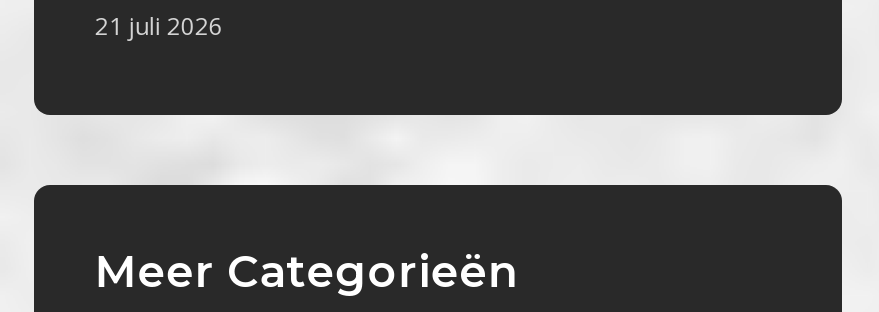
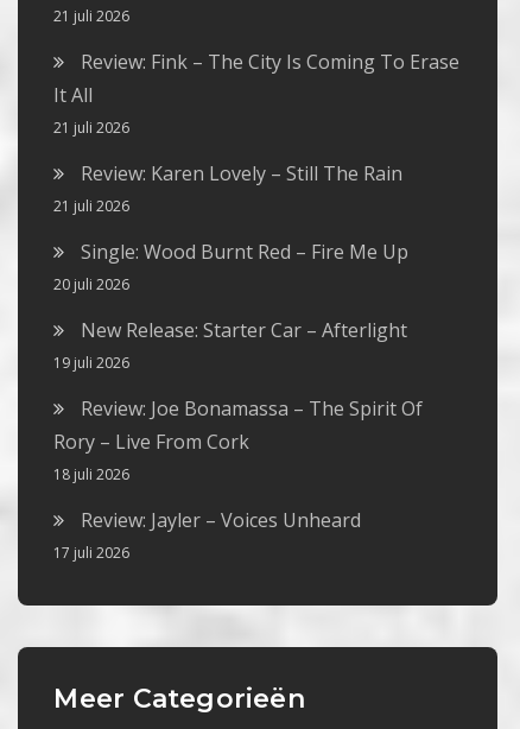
+ Review: Fink – The City Is Coming To Erase
+ It All
+ 21 juli 2026
+ Review: Karen Lovely – Still The Rain
+ 21 juli 2026
+ Single: Wood Burnt Red – Fire Me Up
+ 20 juli 2026
+ New Release: Starter Car – Afterlight
+ 19 juli 2026
+ Review: Joe Bonamassa – The Spirit Of
+ Rory – Live From Cork
+ 18 juli 2026
+ Review: Jayler – Voices Unheard
+ 17 juli 2026
